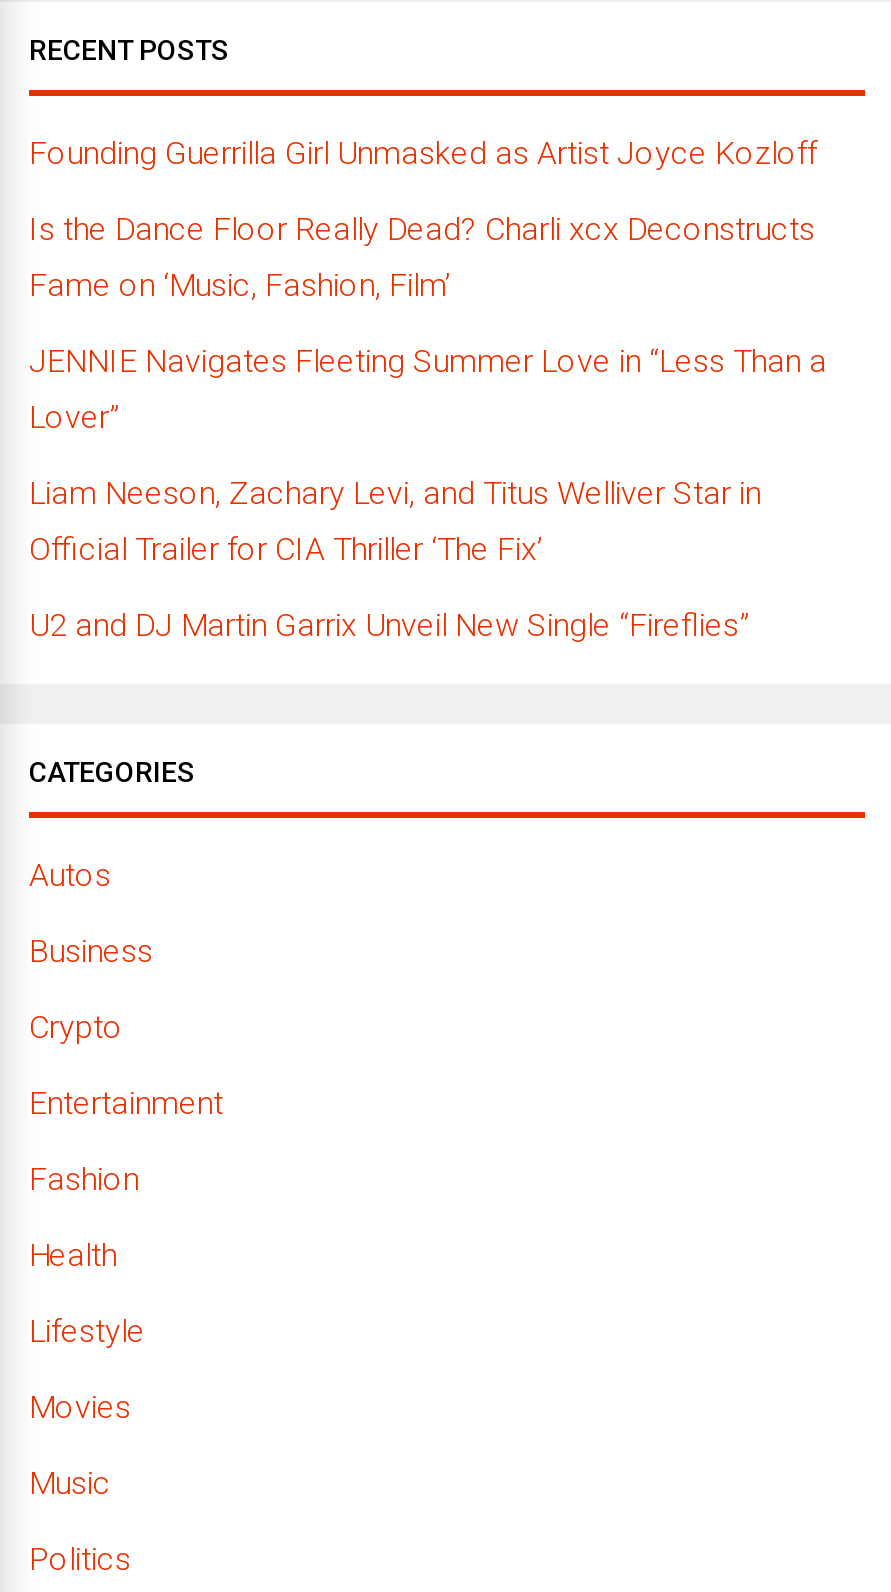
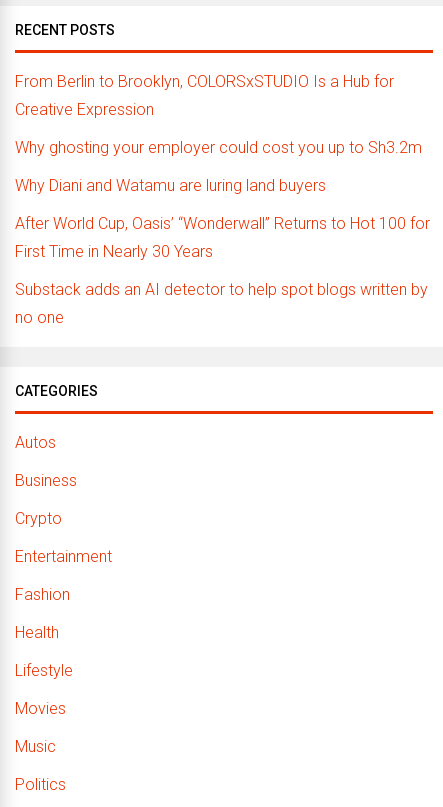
- Founding Guerrilla Girl Unmasked as Artist Joyce Kozloff
+ From Berlin to Brooklyn, COLORSxSTUDIO Is a Hub for

- Is the Dance Floor Really Dead? Charli xcx Deconstructs
+ Creative Expression

- Fame on ‘Music, Fashion, Film’
+ Why ghosting your employer could cost you up to Sh3.2m

- JENNIE Navigates Fleeting Summer Love in “Less Than a
+ Why Diani and Watamu are luring land buyers

- Lover”
+ After World Cup, Oasis’ “Wonderwall” Returns to Hot 100 for

- Liam Neeson, Zachary Levi, and Titus Welliver Star in
+ First Time in Nearly 30 Years

- Official Trailer for CIA Thriller ‘The Fix’
+ Substack adds an AI detector to help spot blogs written by

- U2 and DJ Martin Garrix Unveil New Single “Fireflies”
+ no one
